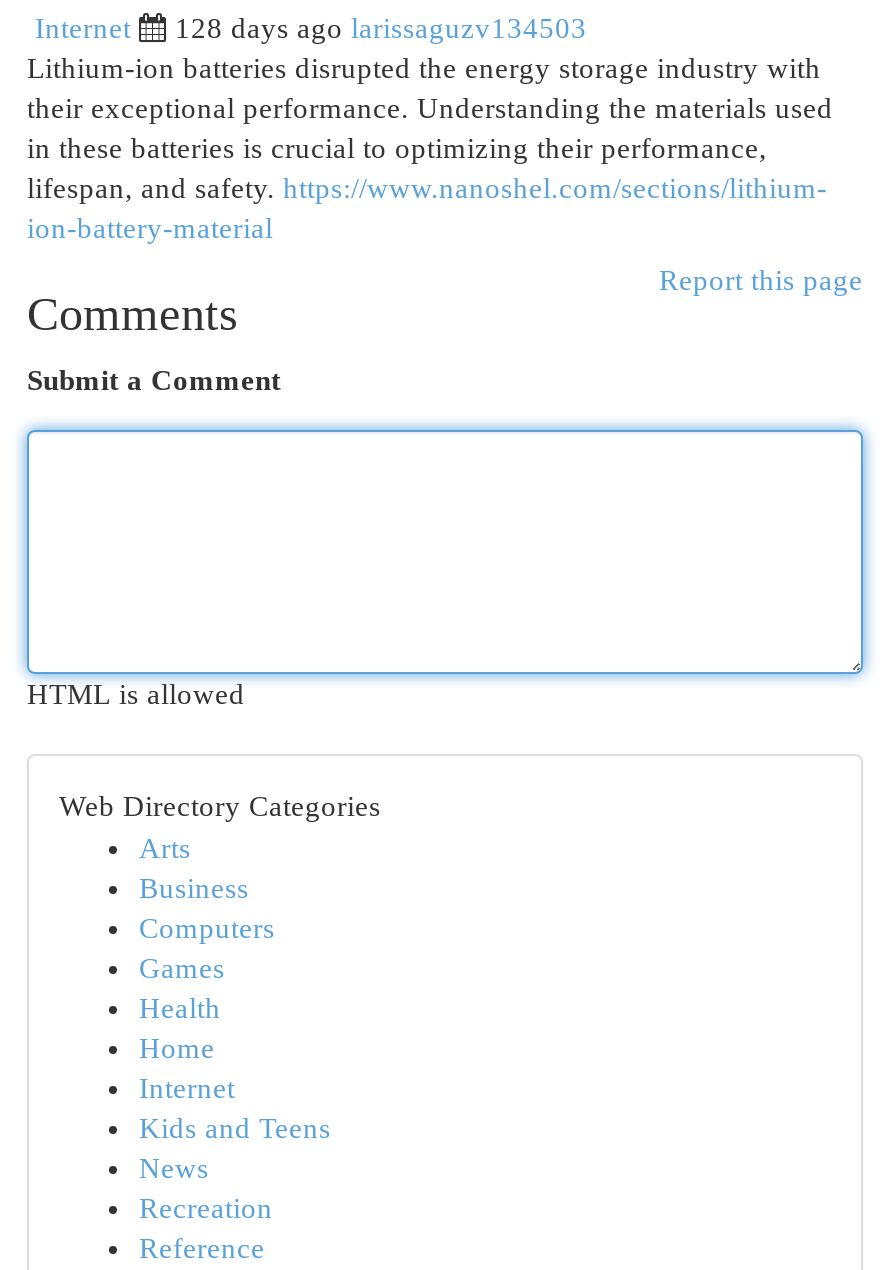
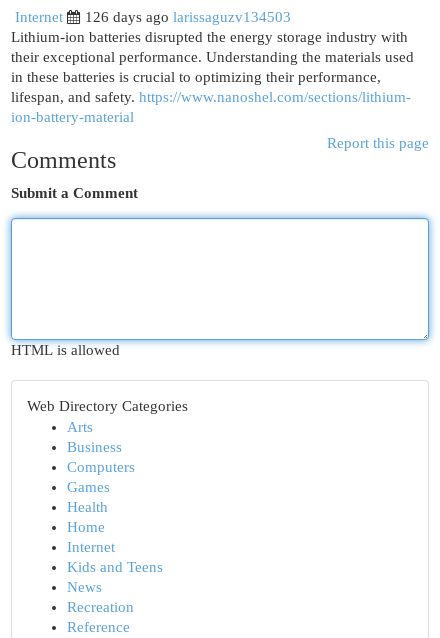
- 128 days ago larissaguzv134503
+ 126 days ago larissaguzv134503
